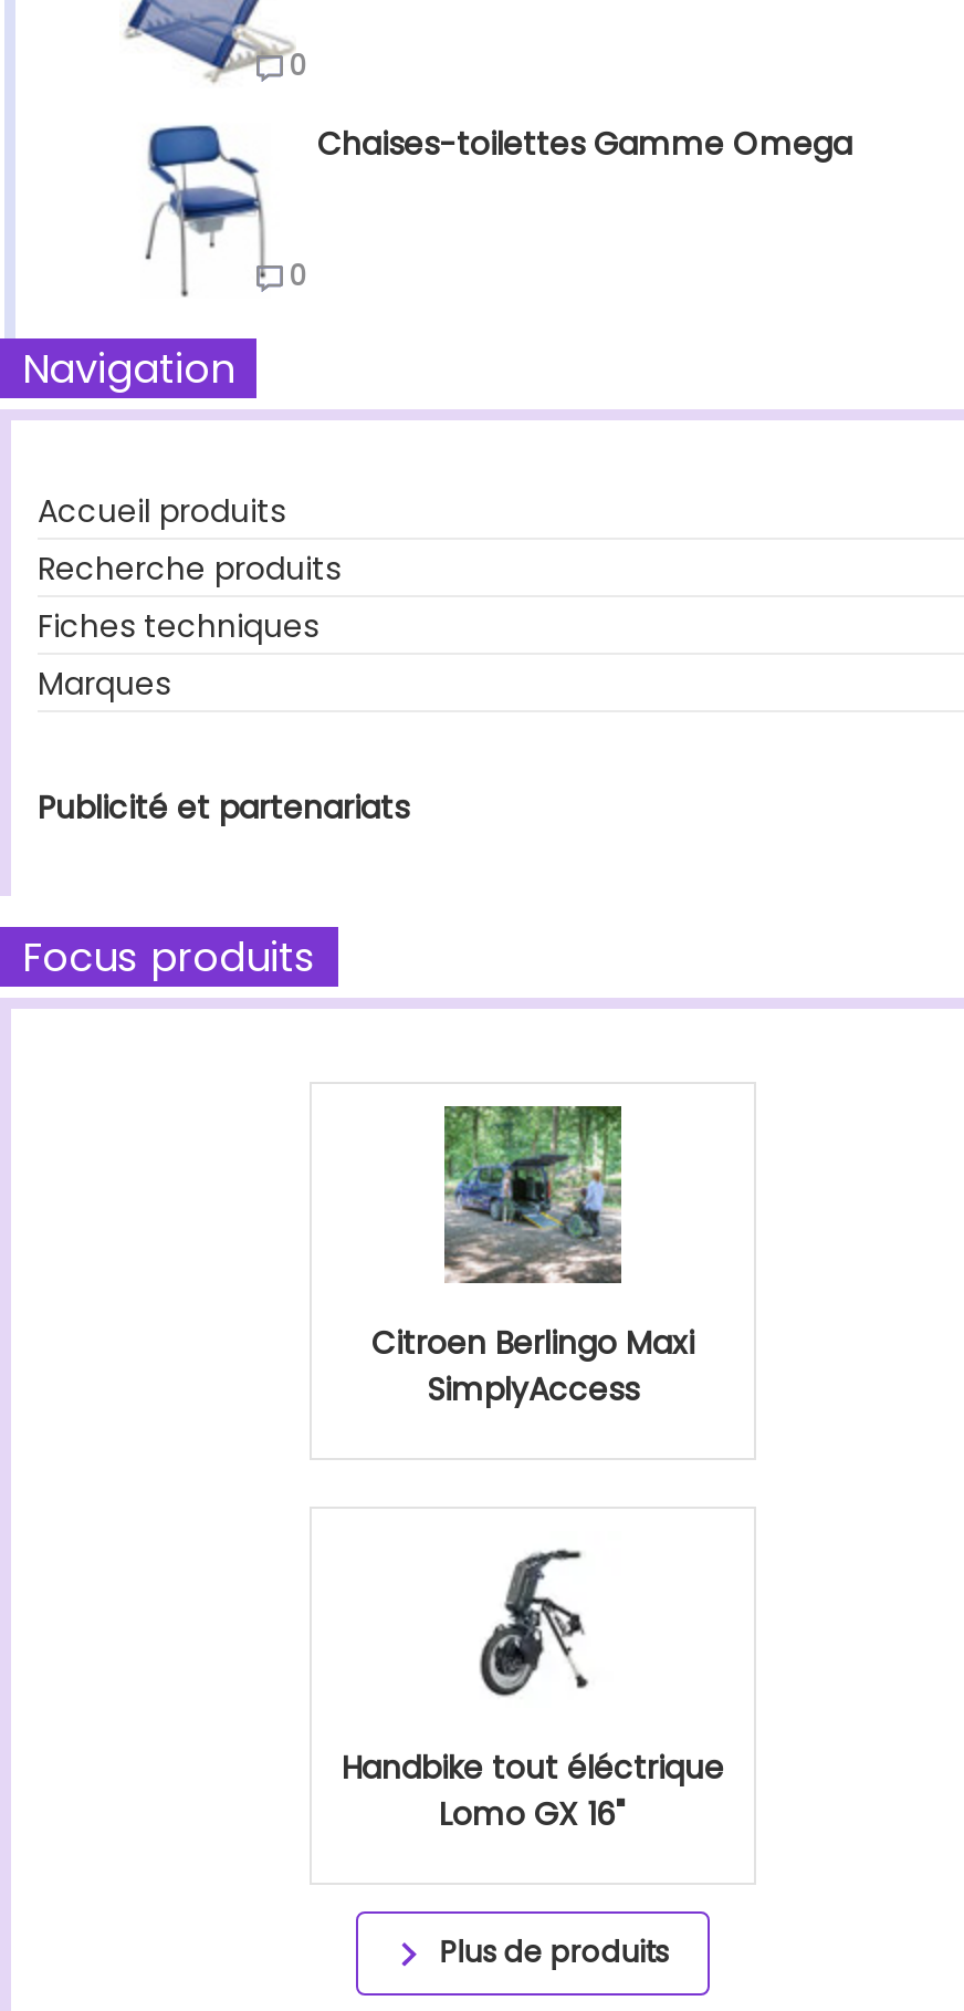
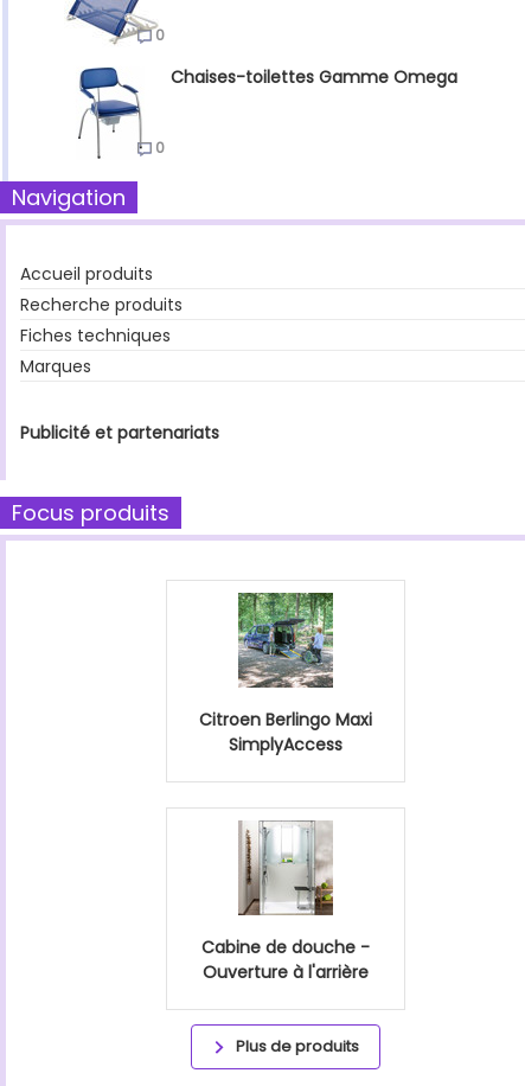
- [image]
- Handbike tout éléctrique
- Lomo GX 16"
+ [image]
+ Cabine de douche -
+ Ouverture à l'arrière
